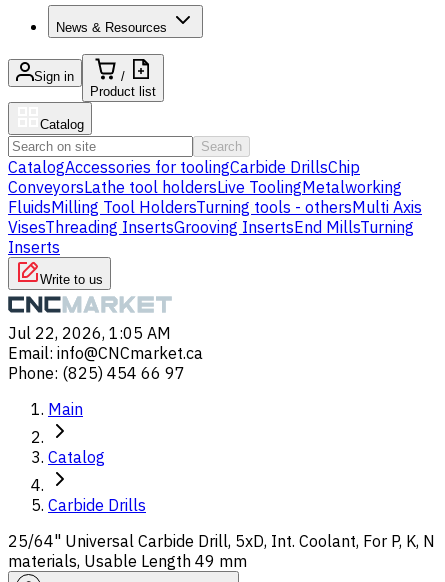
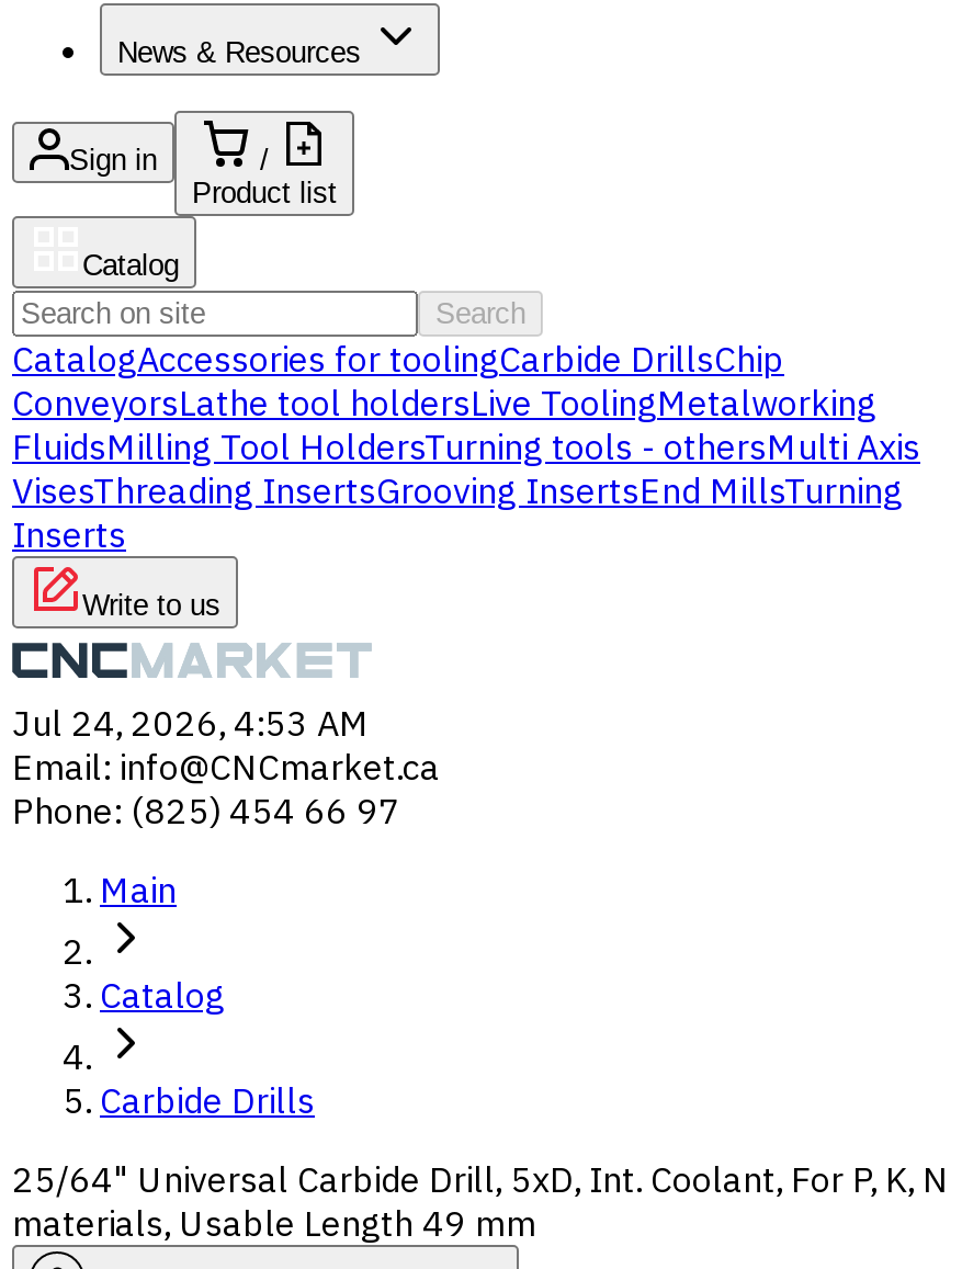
- Jul 22, 2026, 1:05 AM
+ Jul 24, 2026, 4:53 AM
